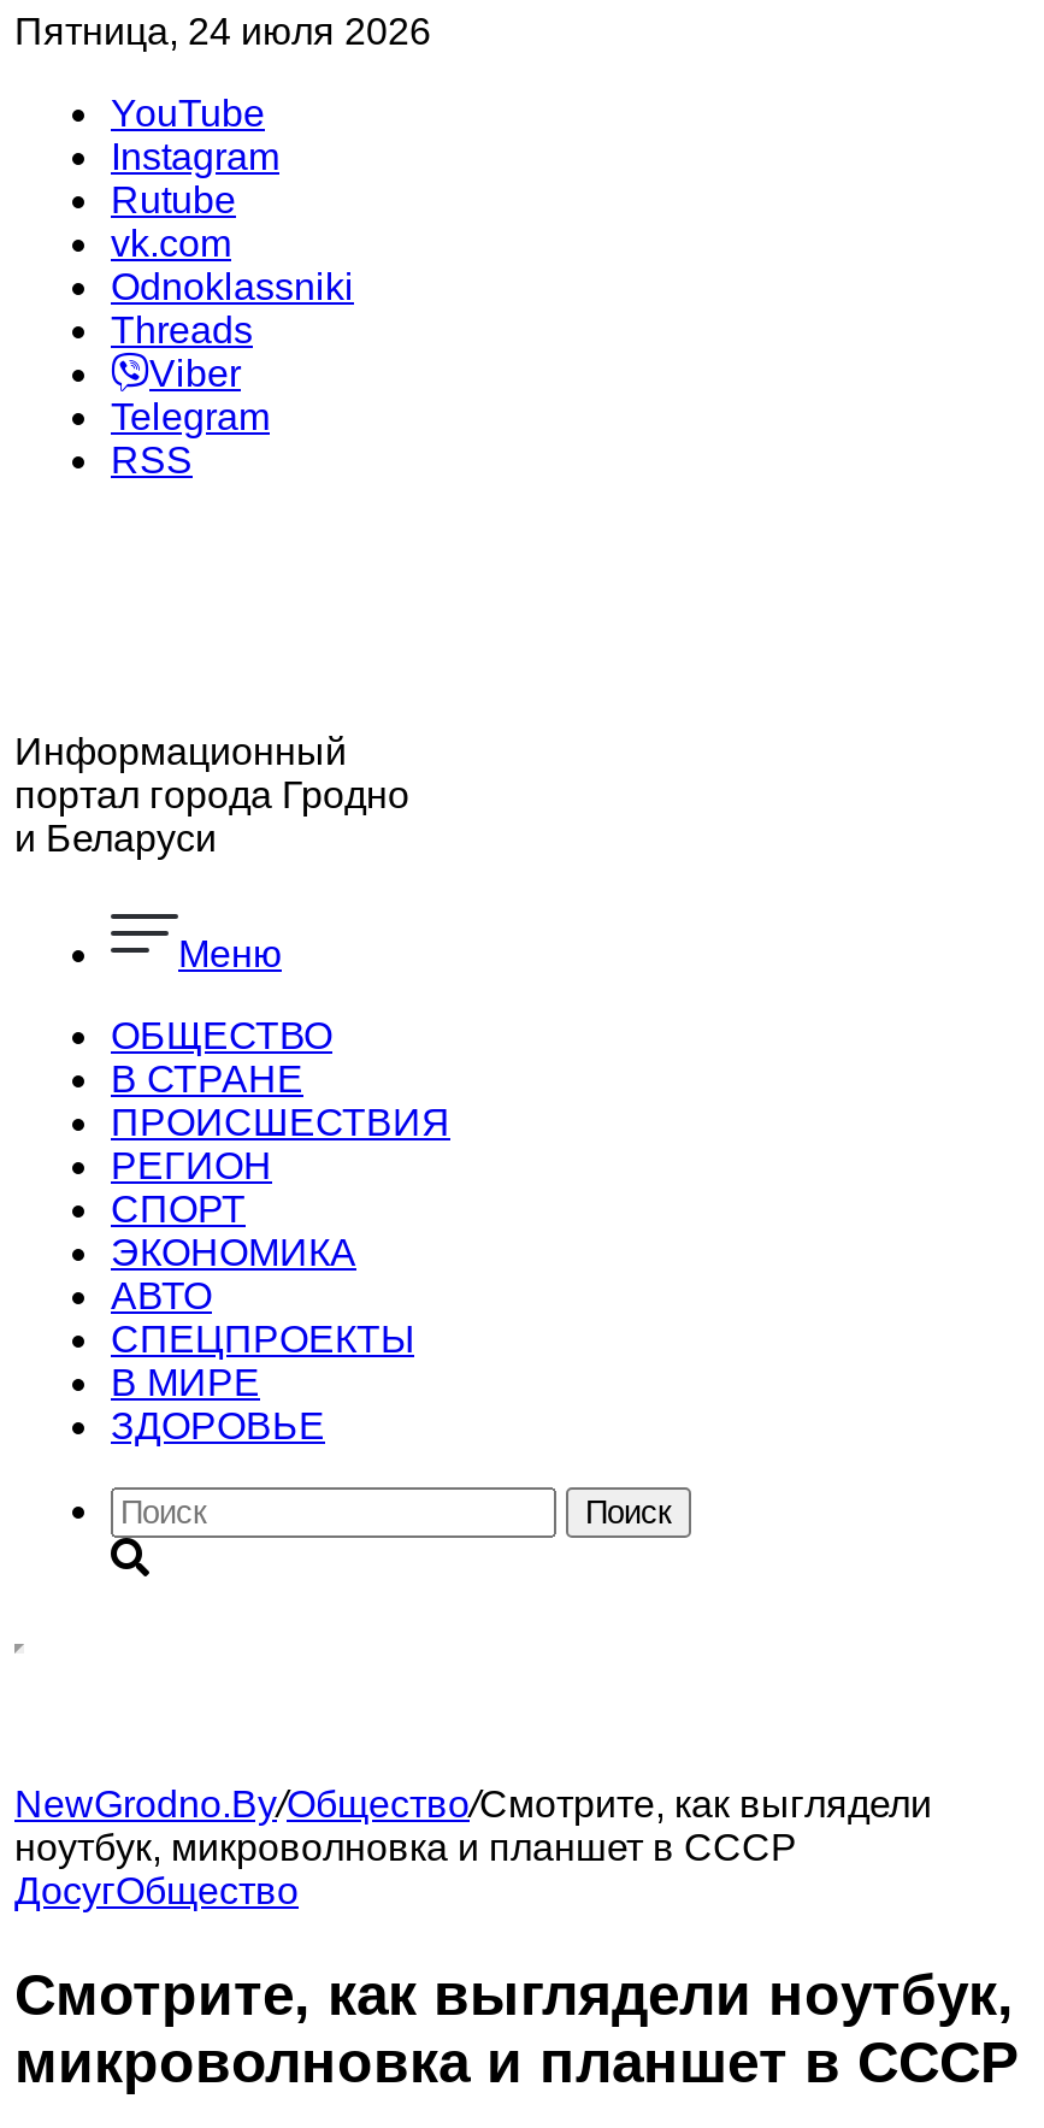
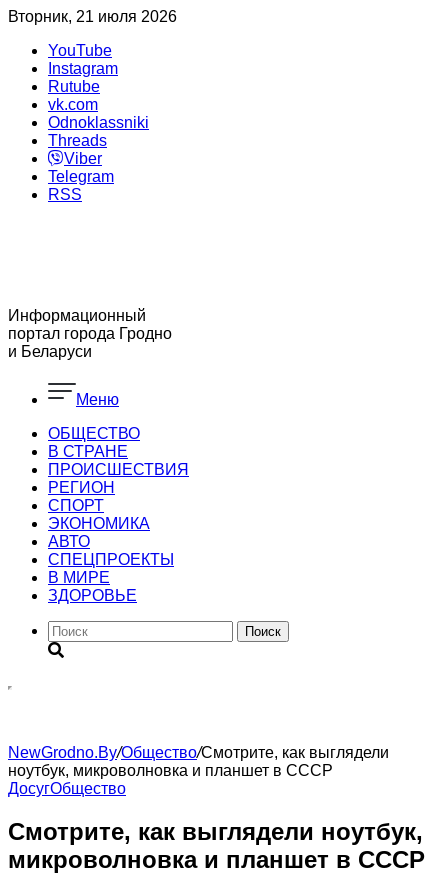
- Пятница, 24 июля 2026
+ Вторник, 21 июля 2026
